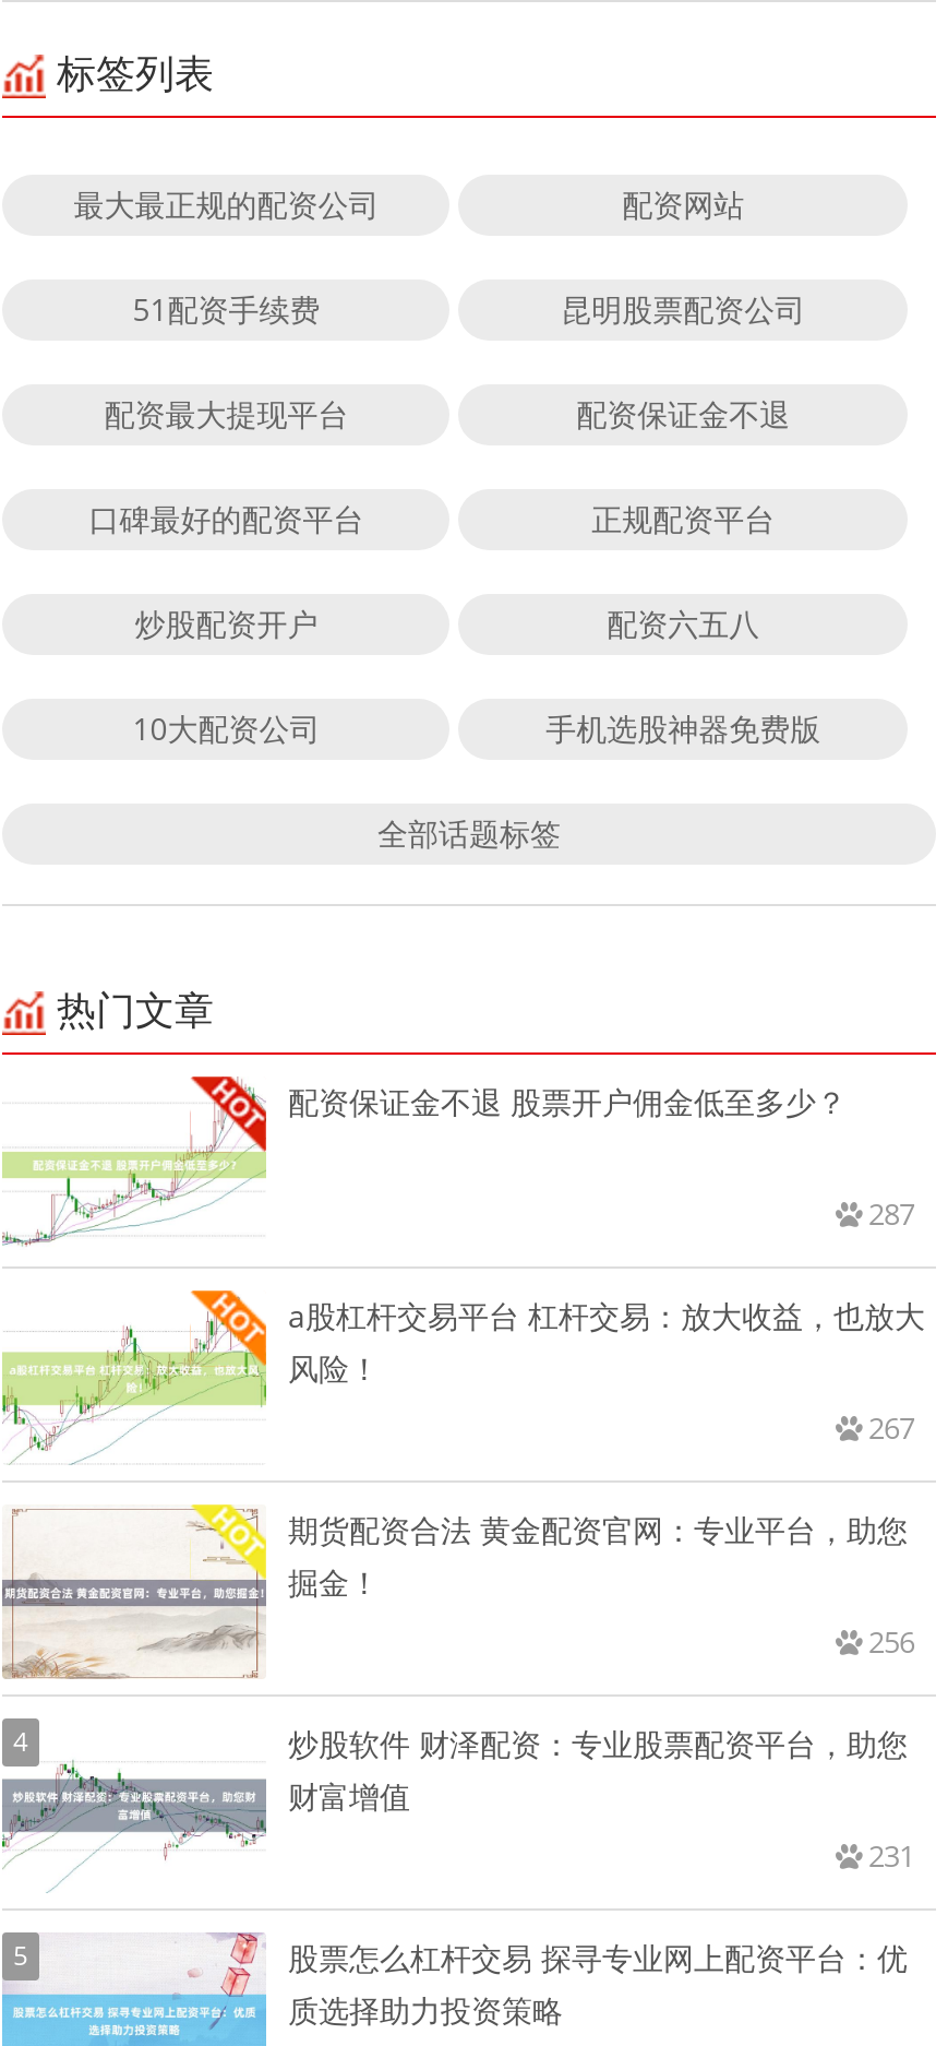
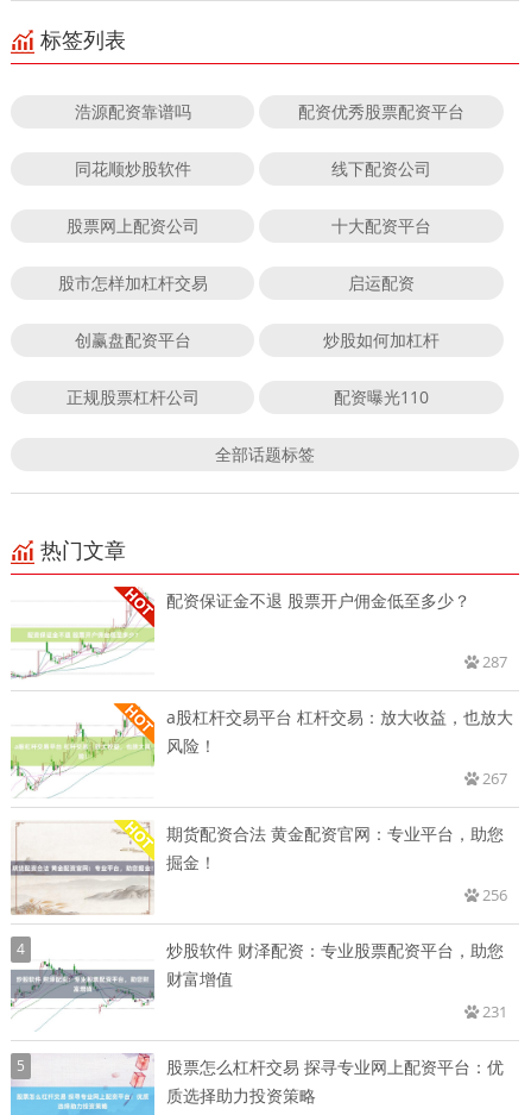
- 最大最正规的配资公司
- 配资网站
+ 浩源配资靠谱吗
+ 配资优秀股票配资平台

- 51配资手续费
- 昆明股票配资公司
+ 同花顺炒股软件
+ 线下配资公司

- 配资最大提现平台
- 配资保证金不退
+ 股票网上配资公司
+ 十大配资平台

- 口碑最好的配资平台
- 正规配资平台
+ 股市怎样加杠杆交易
+ 启运配资

- 炒股配资开户
- 配资六五八
+ 创赢盘配资平台
+ 炒股如何加杠杆

- 10大配资公司
- 手机选股神器免费版
+ 正规股票杠杆公司
+ 配资曝光110
